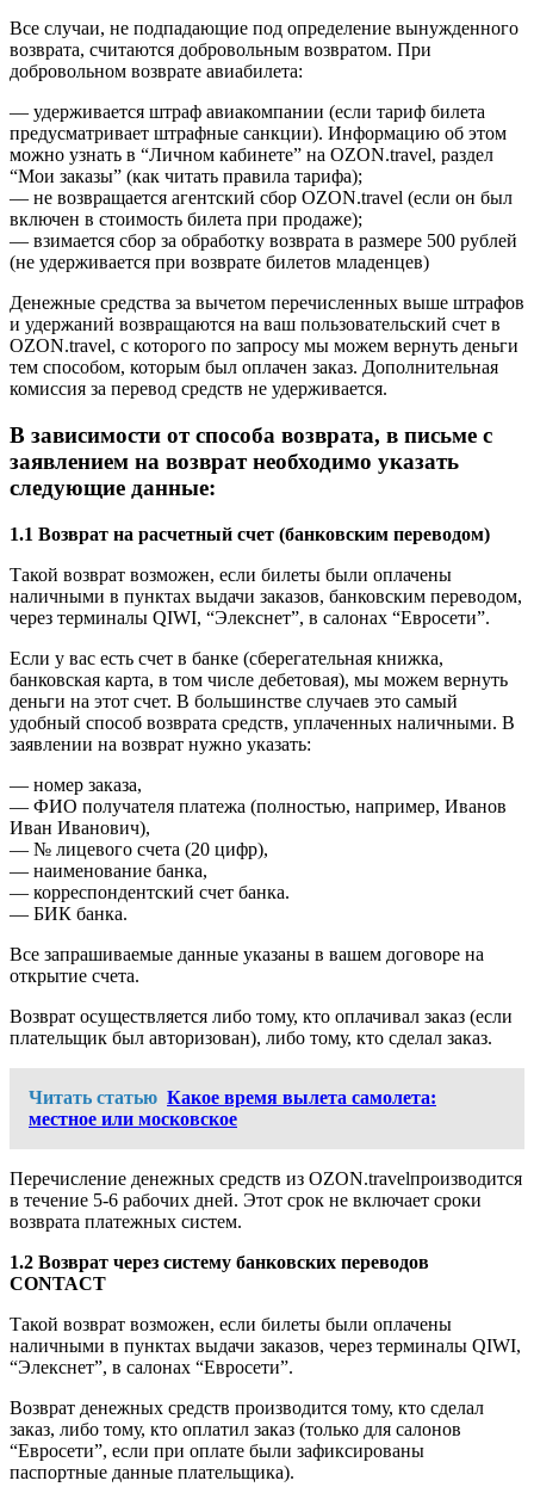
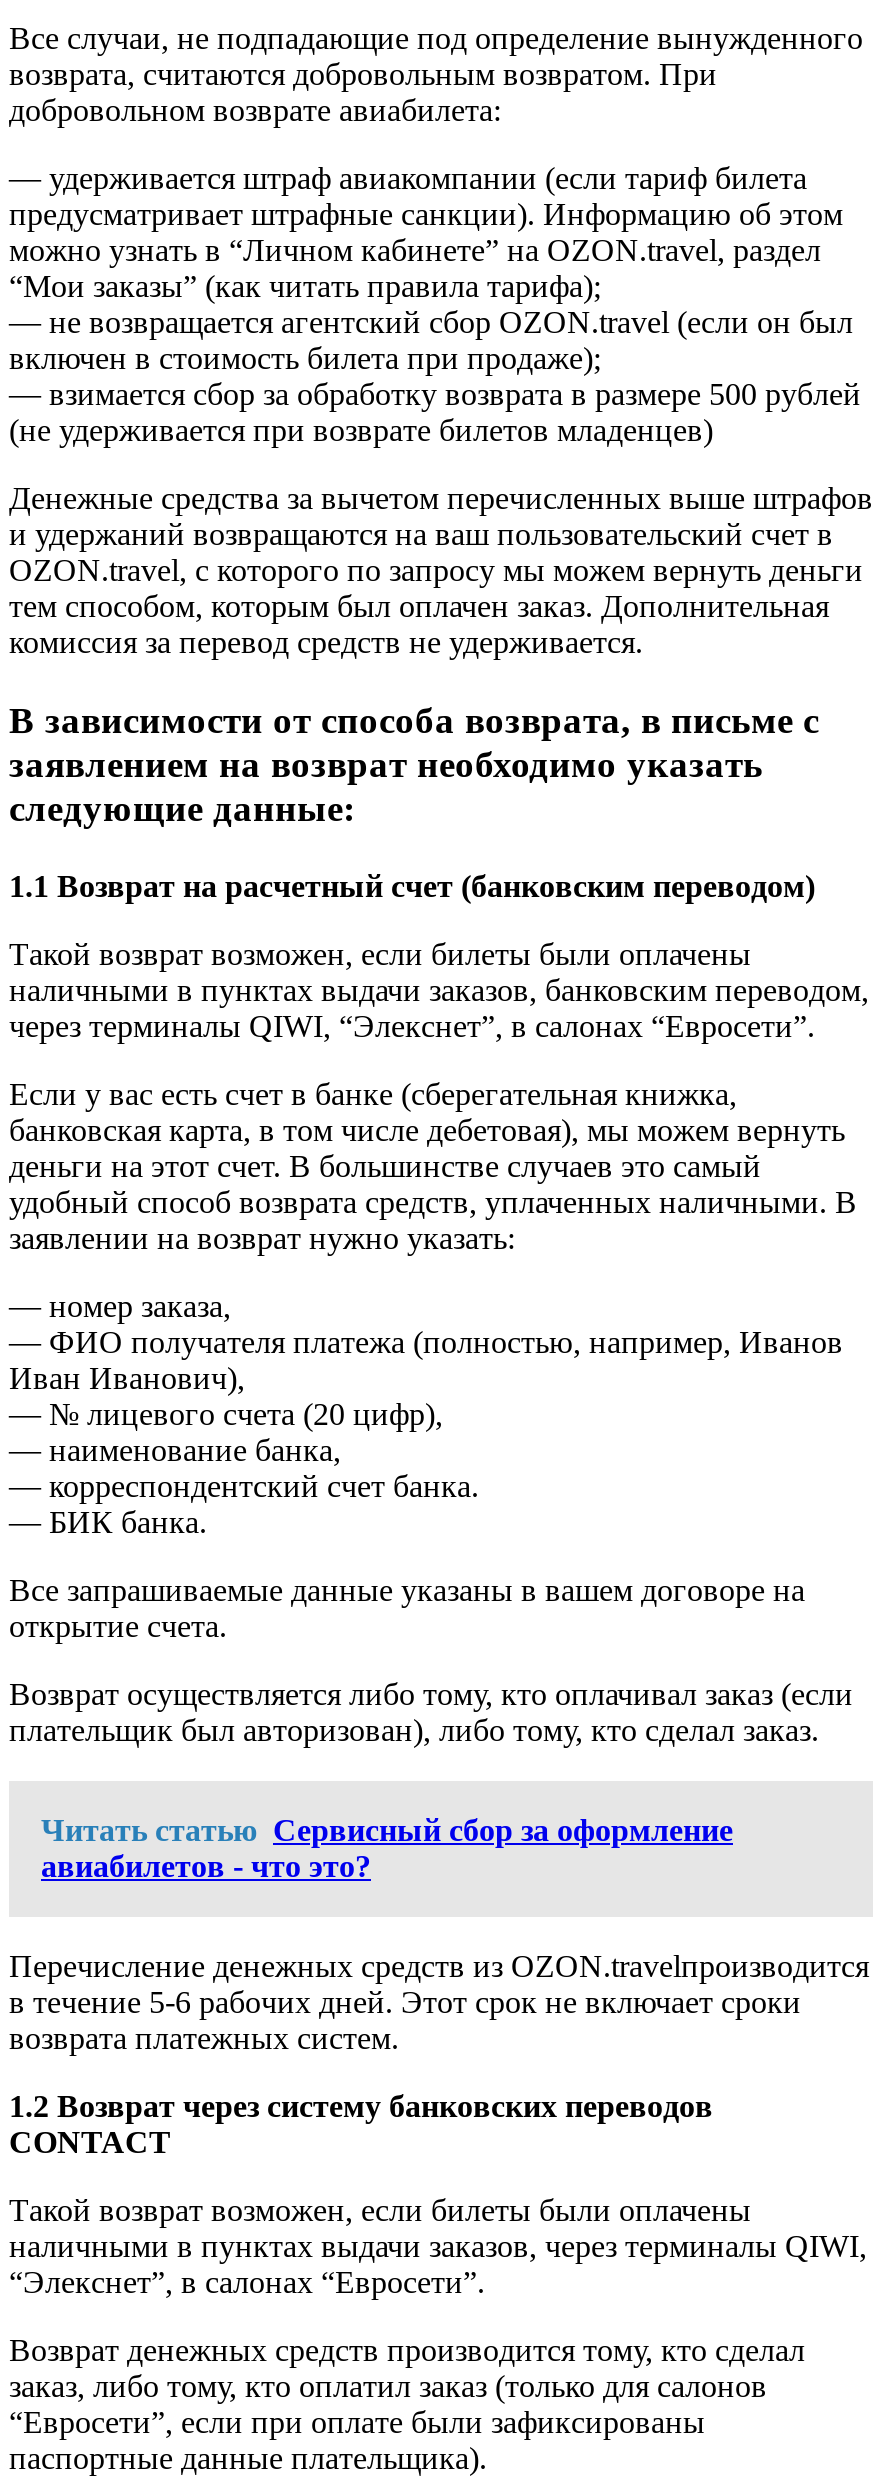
- Читать статью Какое время вылета самолета:
- местное или московское
+ Читать статью Сервисный сбор за оформление
+ авиабилетов - что это?
